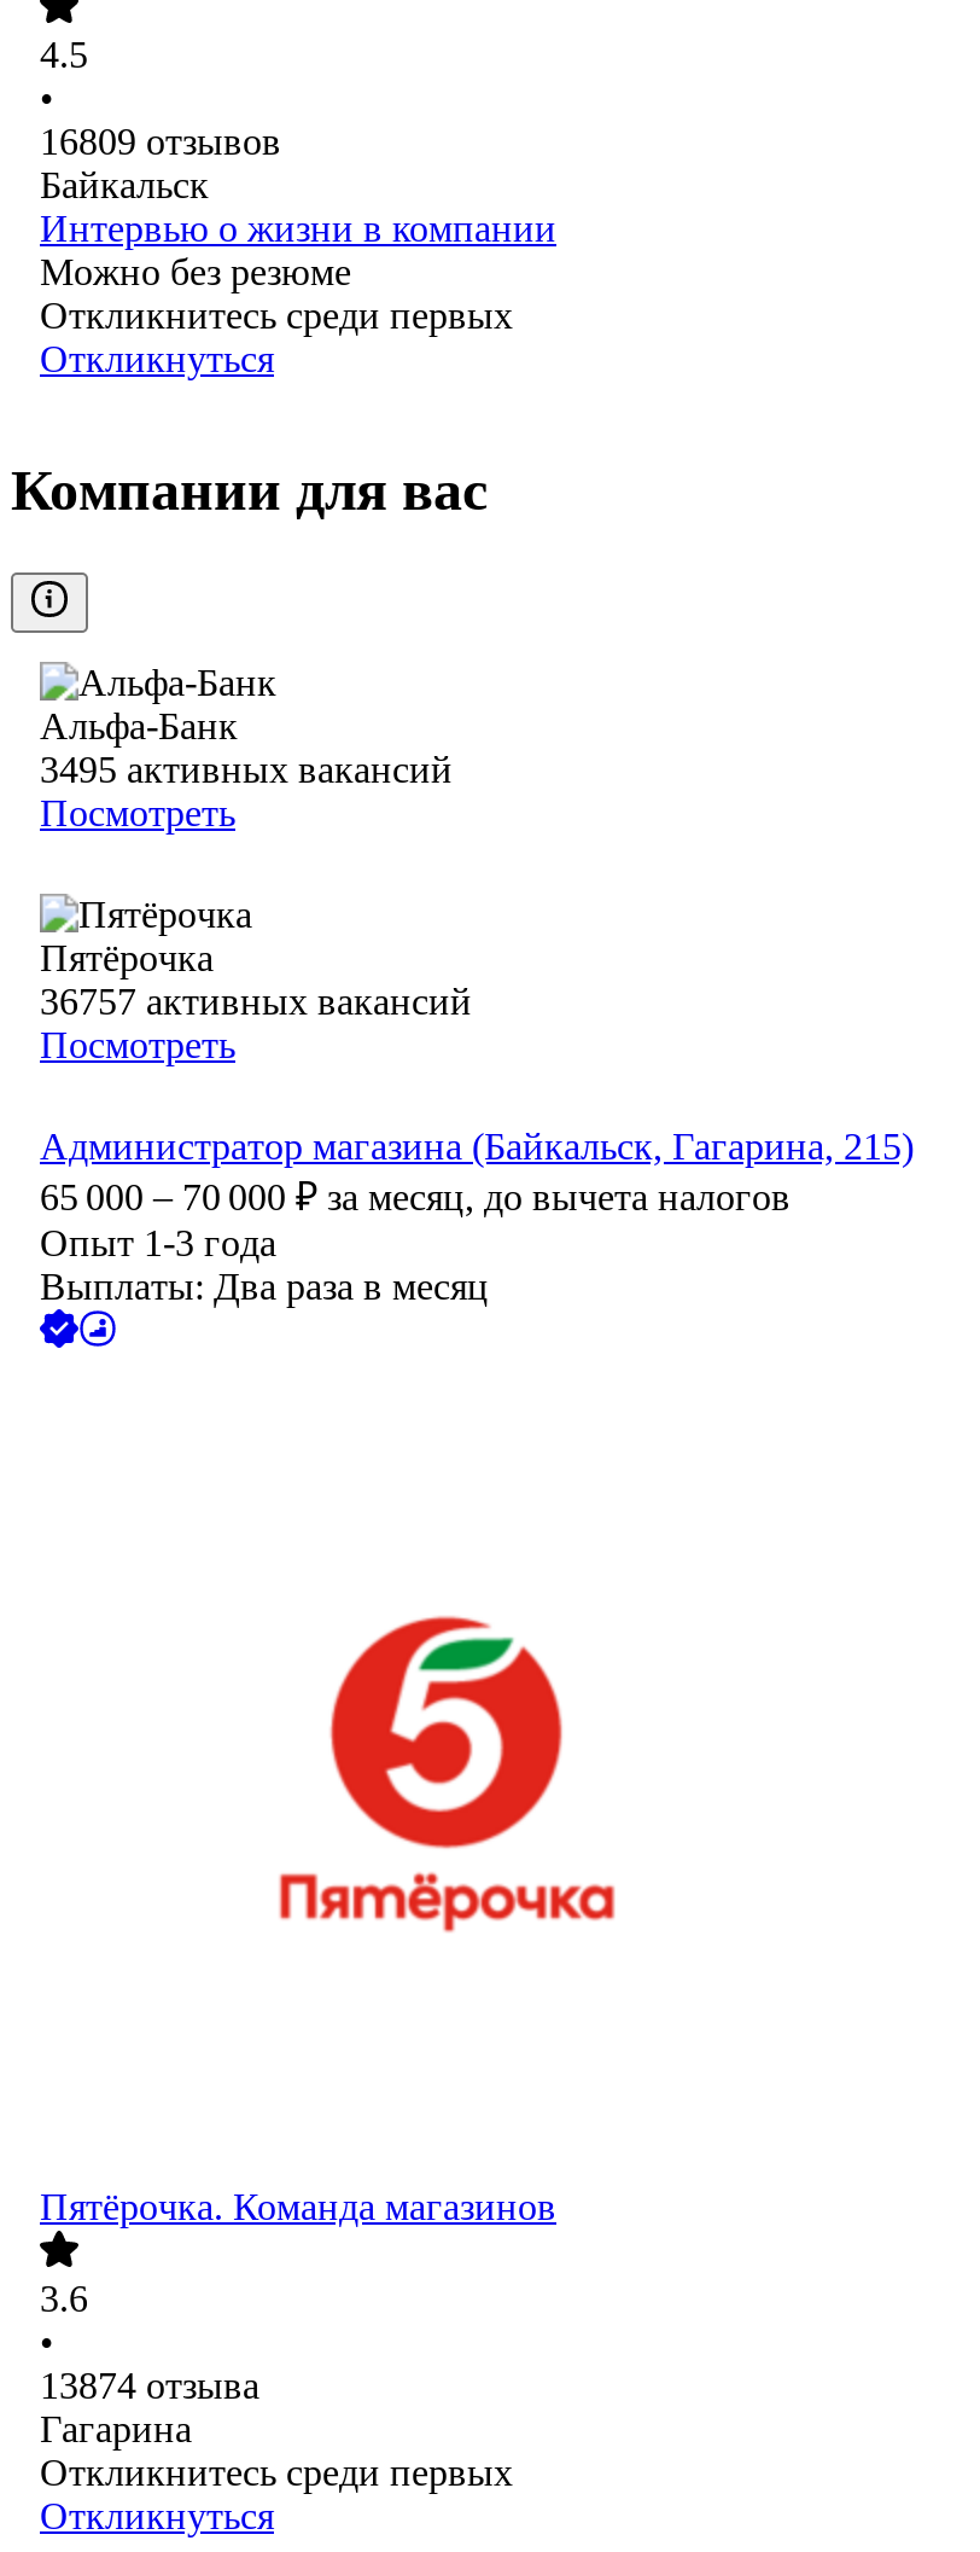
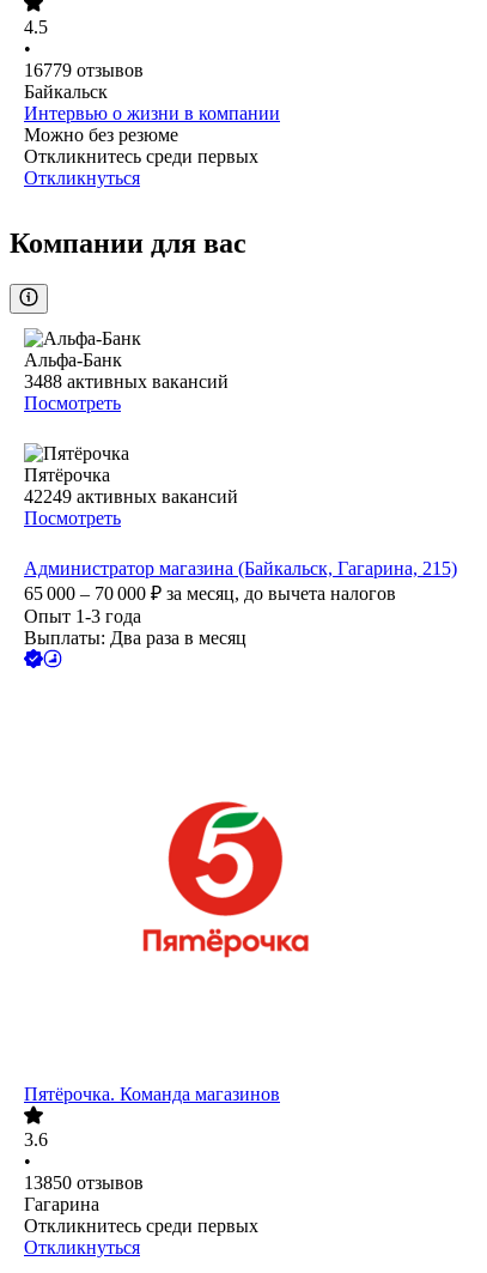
- 16809 отзывов
+ 16779 отзывов

- 3495 активных вакансий
+ 3488 активных вакансий

- 36757 активных вакансий
+ 42249 активных вакансий

- 13874 отзыва
+ 13850 отзывов
